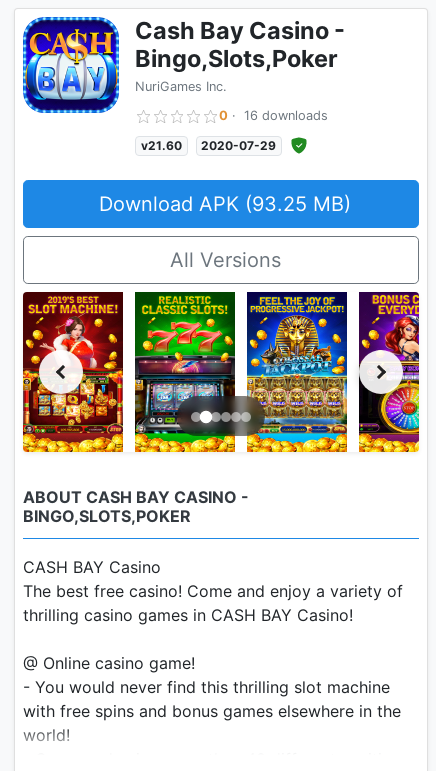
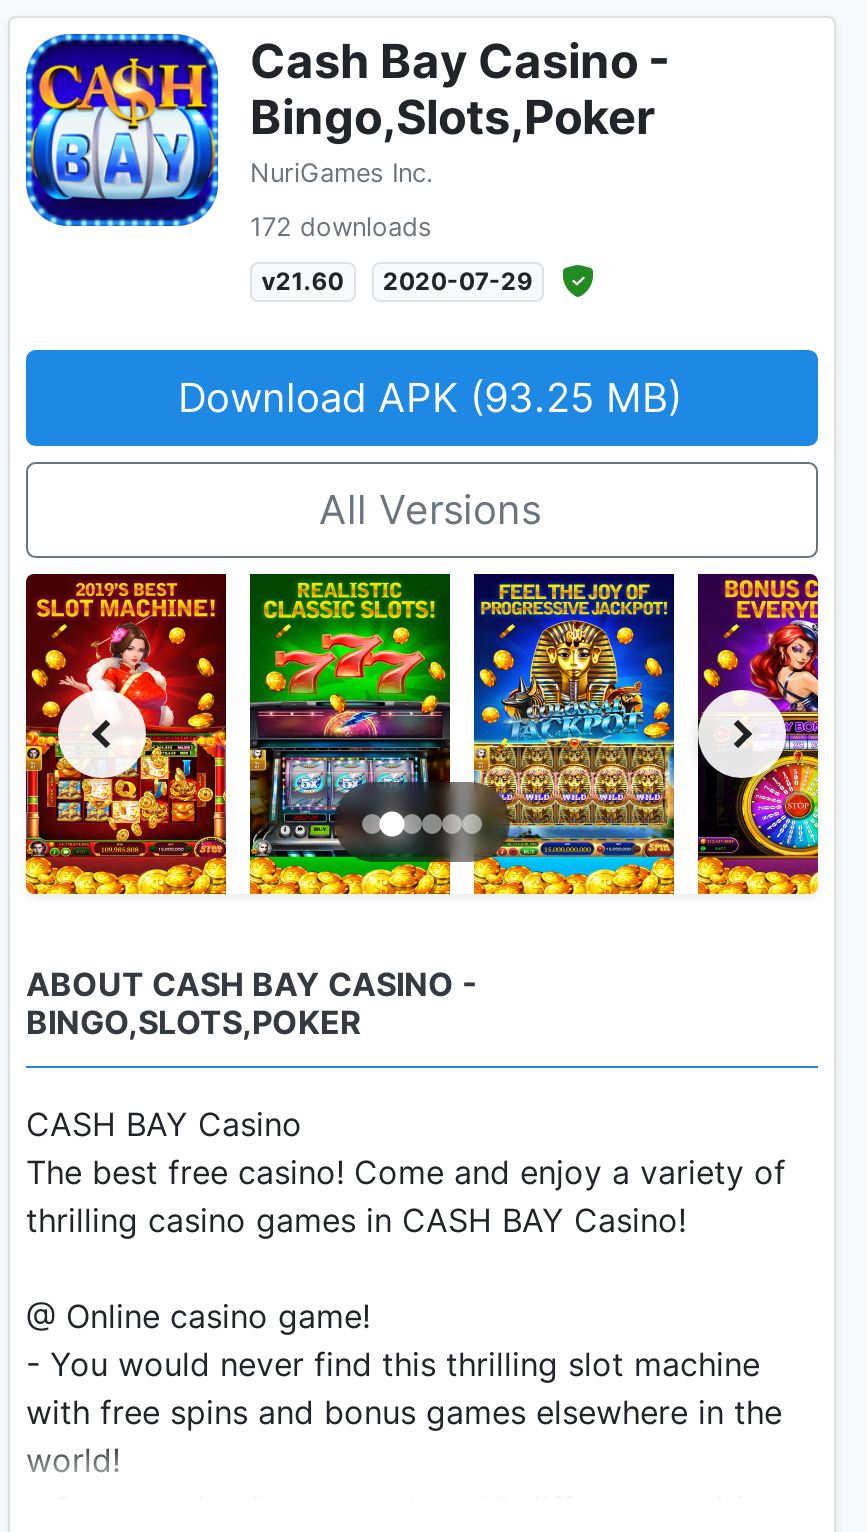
- 0 · 16 downloads
+ 172 downloads
